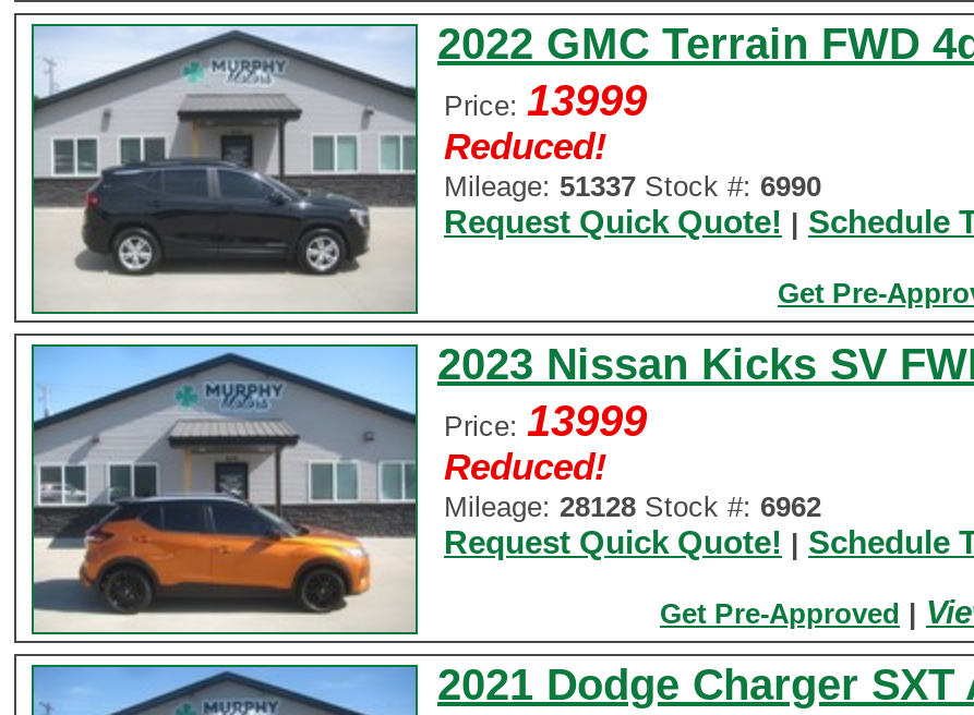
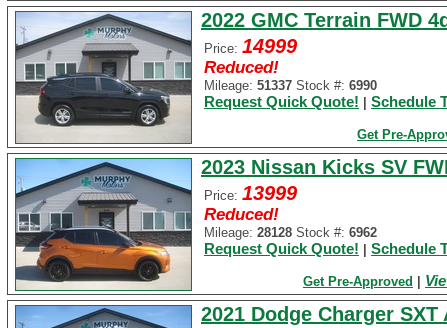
- Price: 13999
+ Price: 14999
